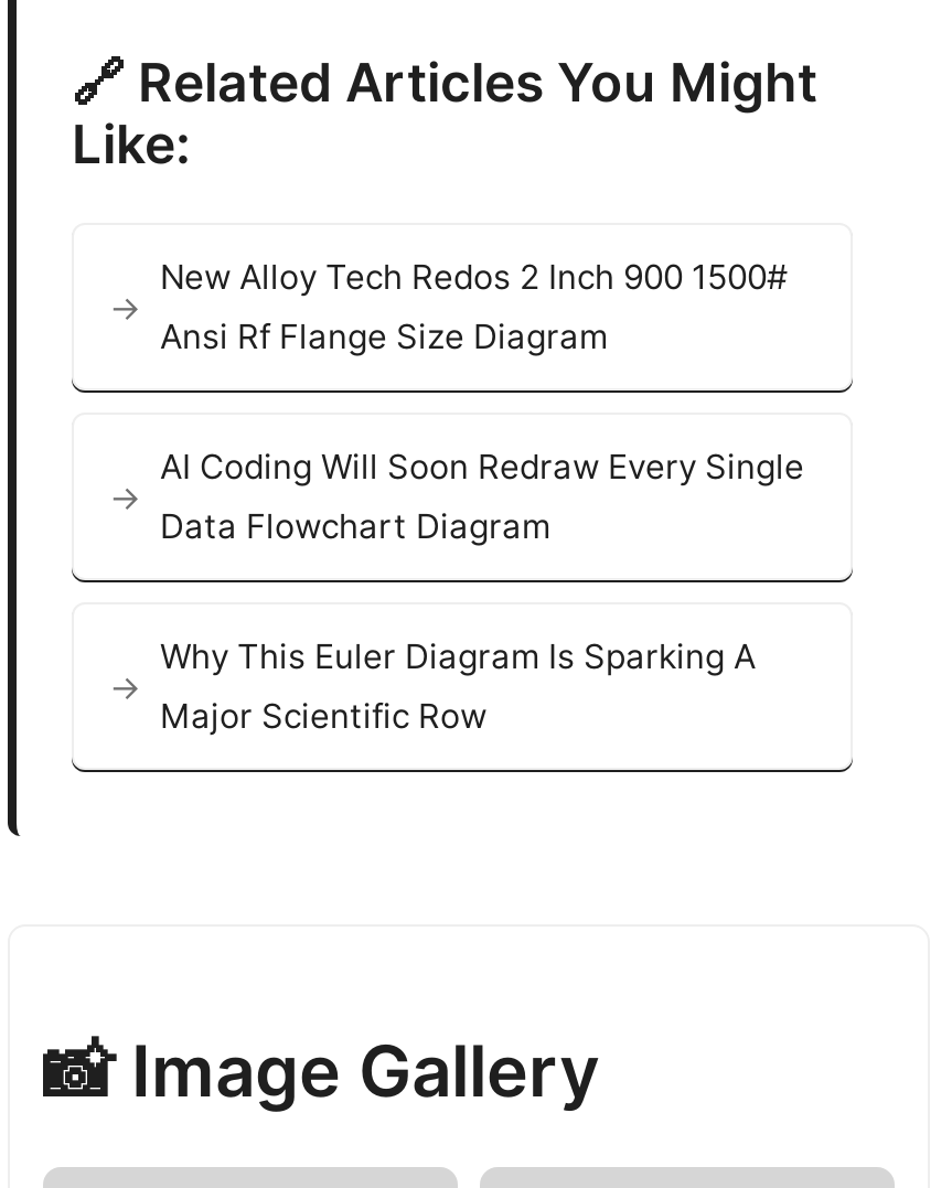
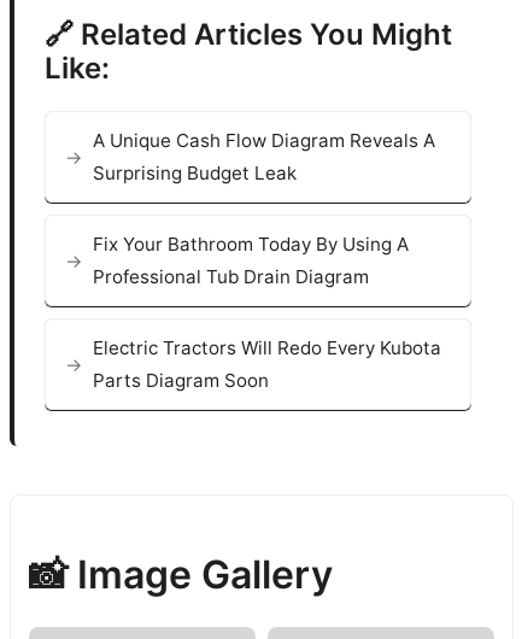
- New Alloy Tech Redos 2 Inch 900 1500#
- Ansi Rf Flange Size Diagram
+ A Unique Cash Flow Diagram Reveals A
+ Surprising Budget Leak

- AI Coding Will Soon Redraw Every Single
- Data Flowchart Diagram
+ Fix Your Bathroom Today By Using A
+ Professional Tub Drain Diagram

- Why This Euler Diagram Is Sparking A
- Major Scientific Row
+ Electric Tractors Will Redo Every Kubota
+ Parts Diagram Soon
